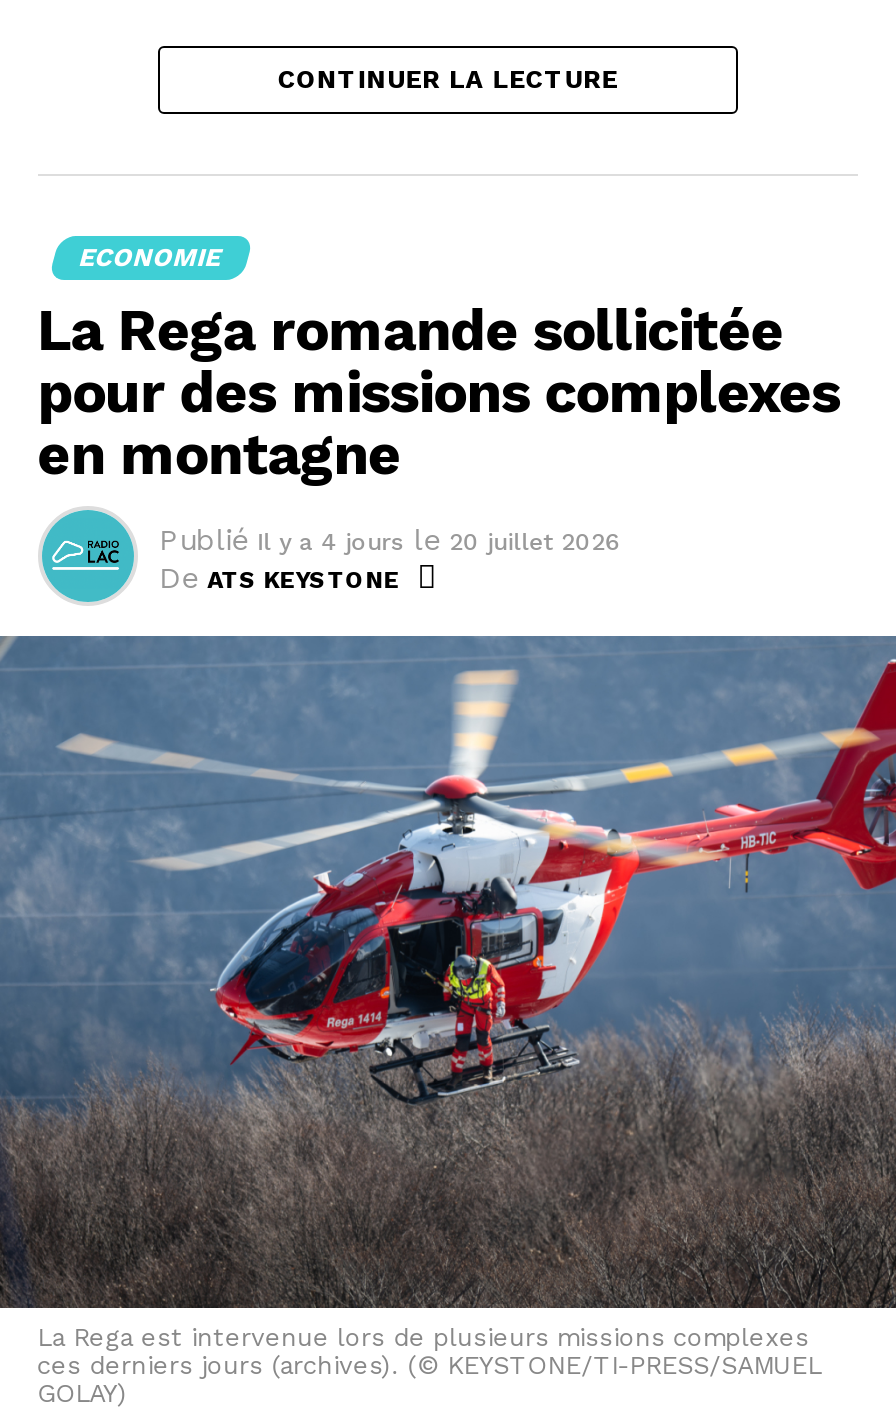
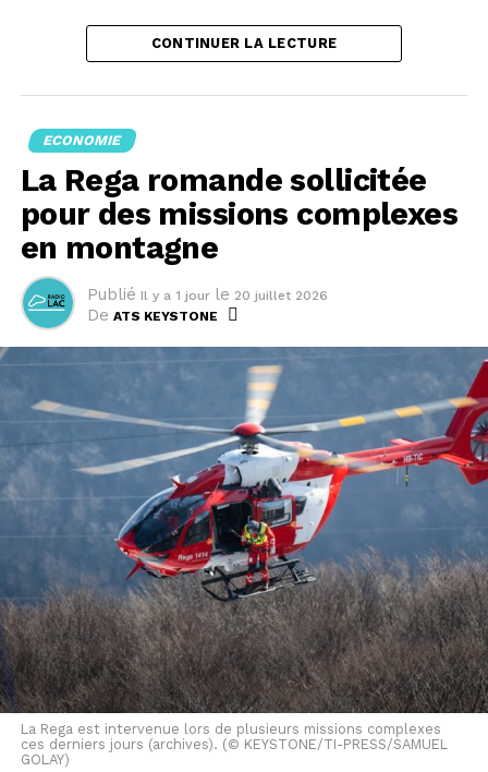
- Publié Il y a 4 jours le 20 juillet 2026
+ Publié Il y a 1 jour le 20 juillet 2026
